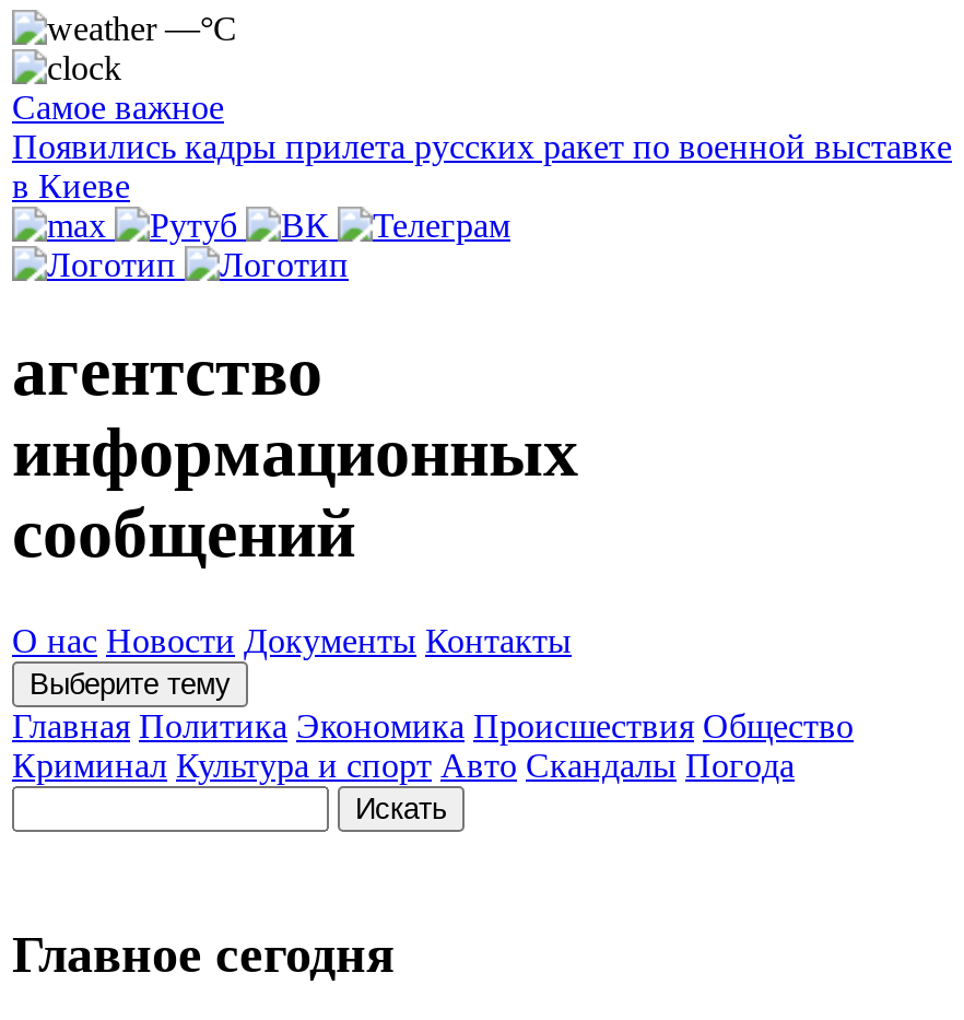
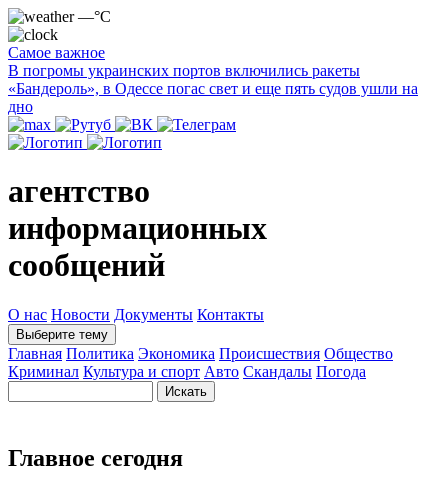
- Появились кадры прилета русских ракет по военной выставке
- в Киеве
+ В погромы украинских портов включились ракеты
+ «Бандероль», в Одессе погас свет и еще пять судов ушли на
+ дно
